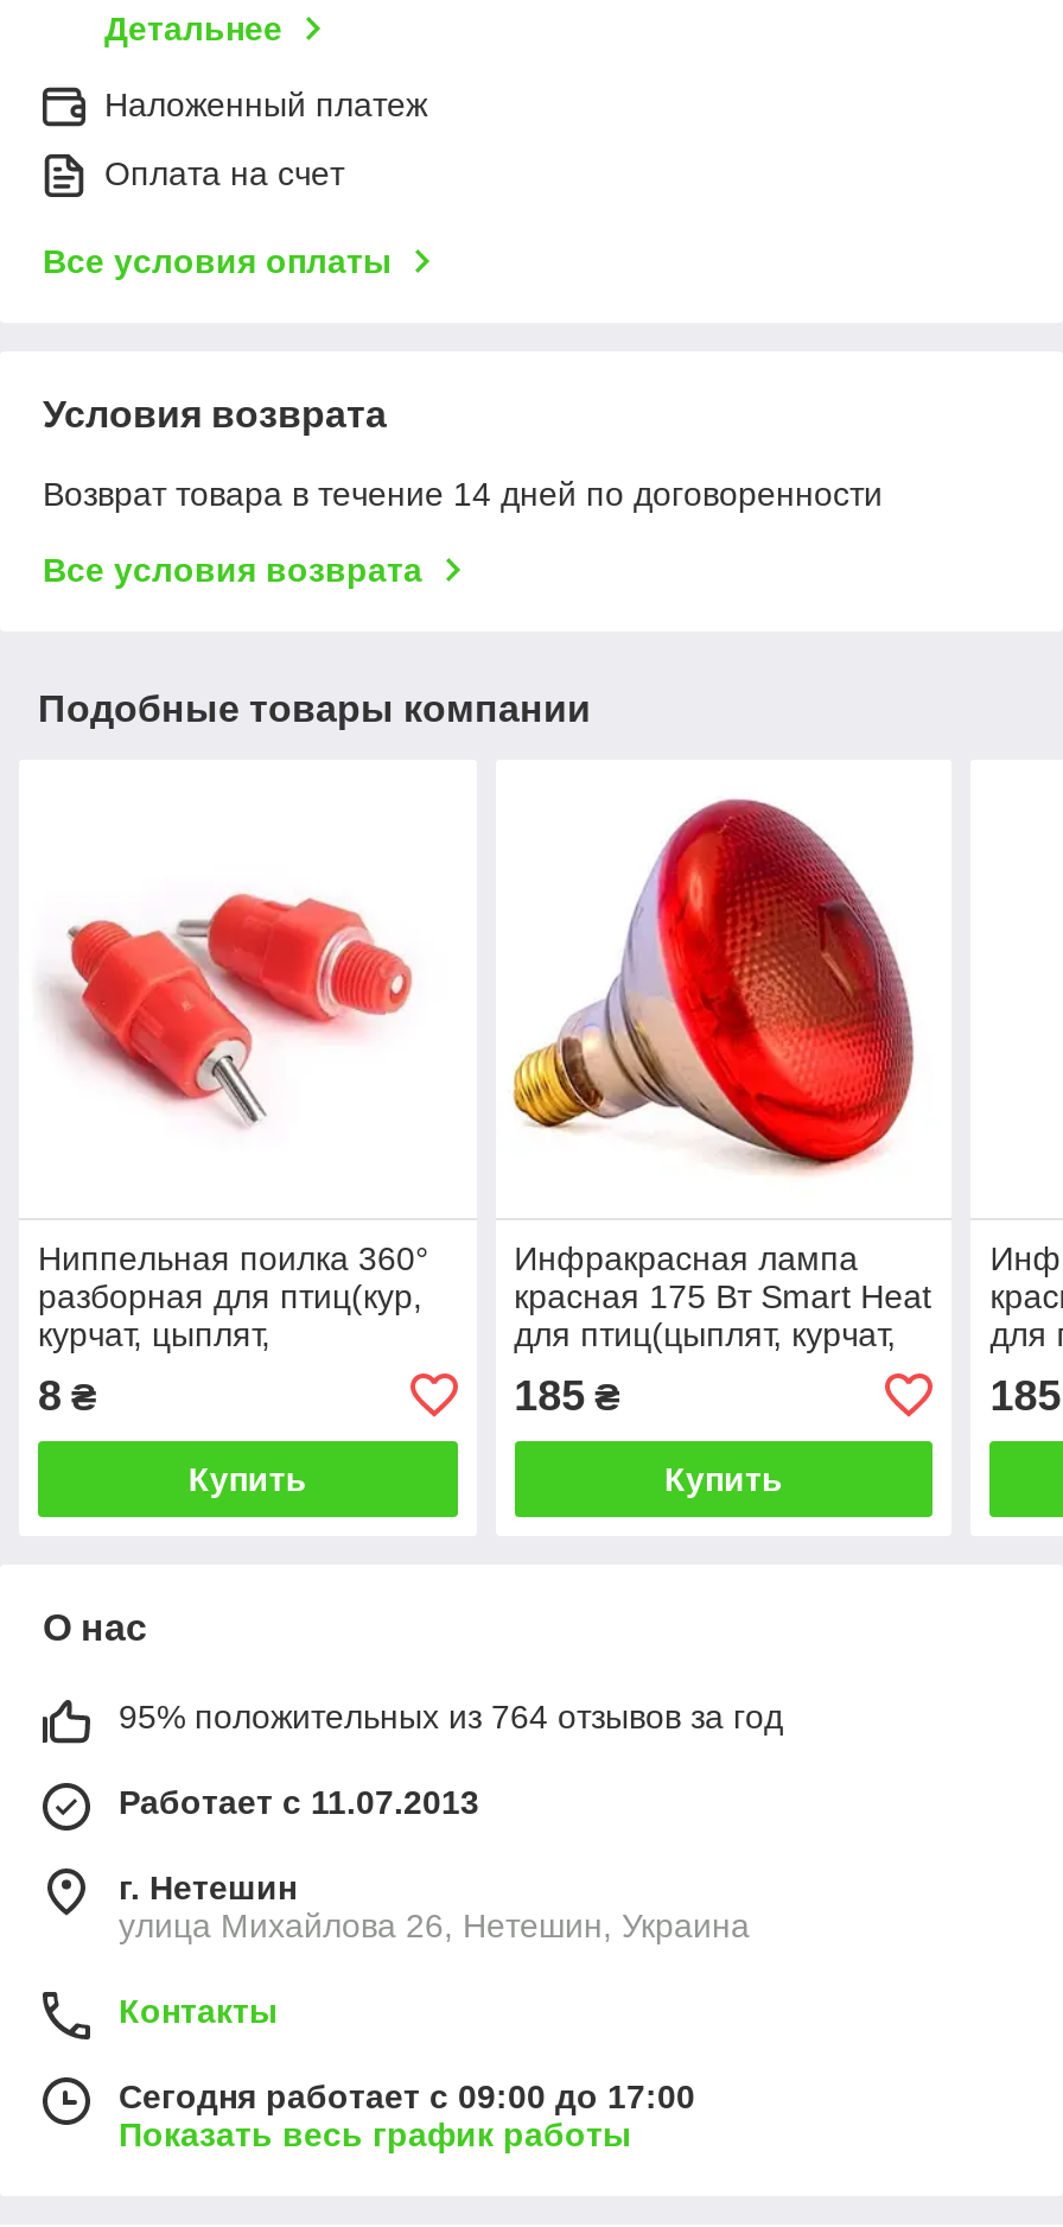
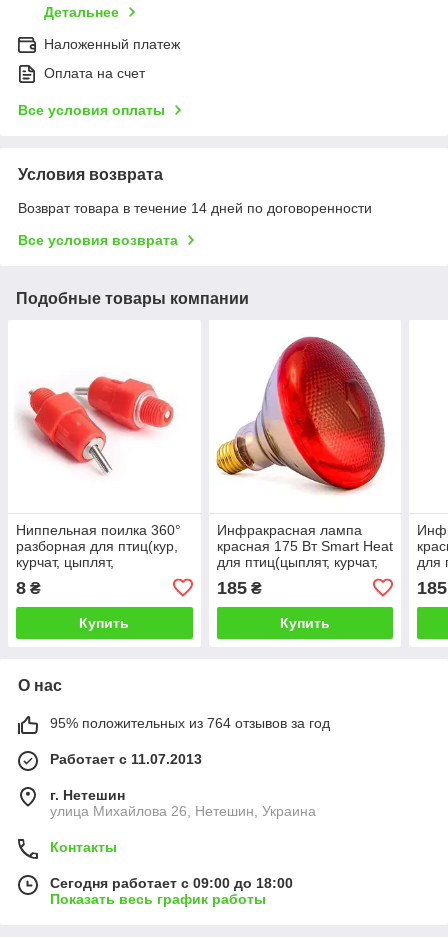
- Сегодня работает с 09:00 до 17:00
+ Сегодня работает с 09:00 до 18:00
